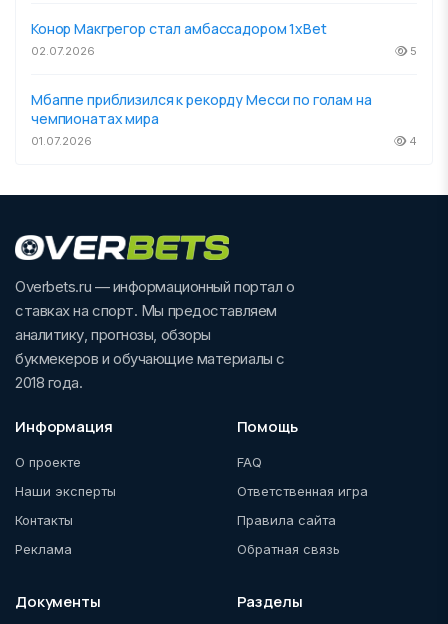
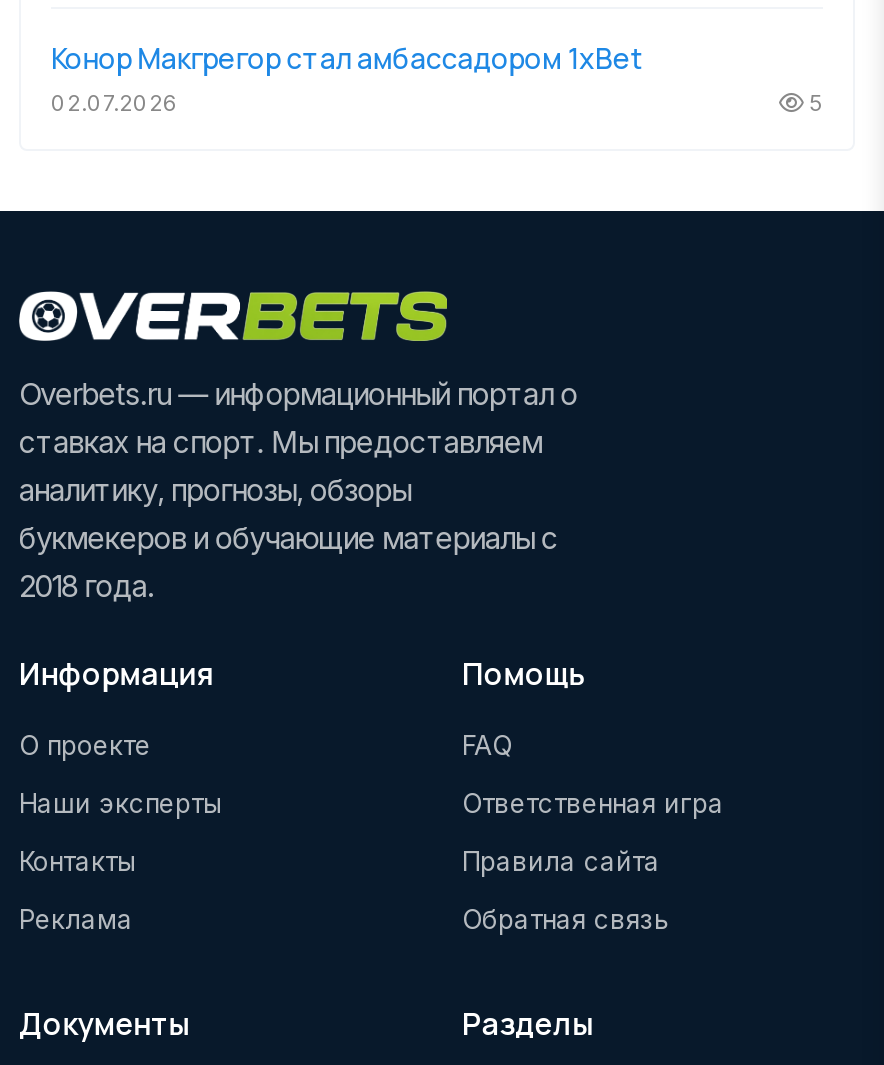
- Мбаппе приблизился к рекорду Месси по голам на
- чемпионатах мира
- 01.07.2026
- 4
